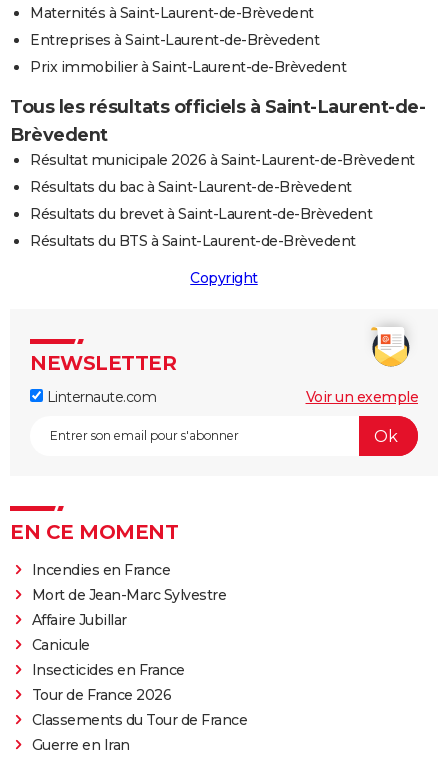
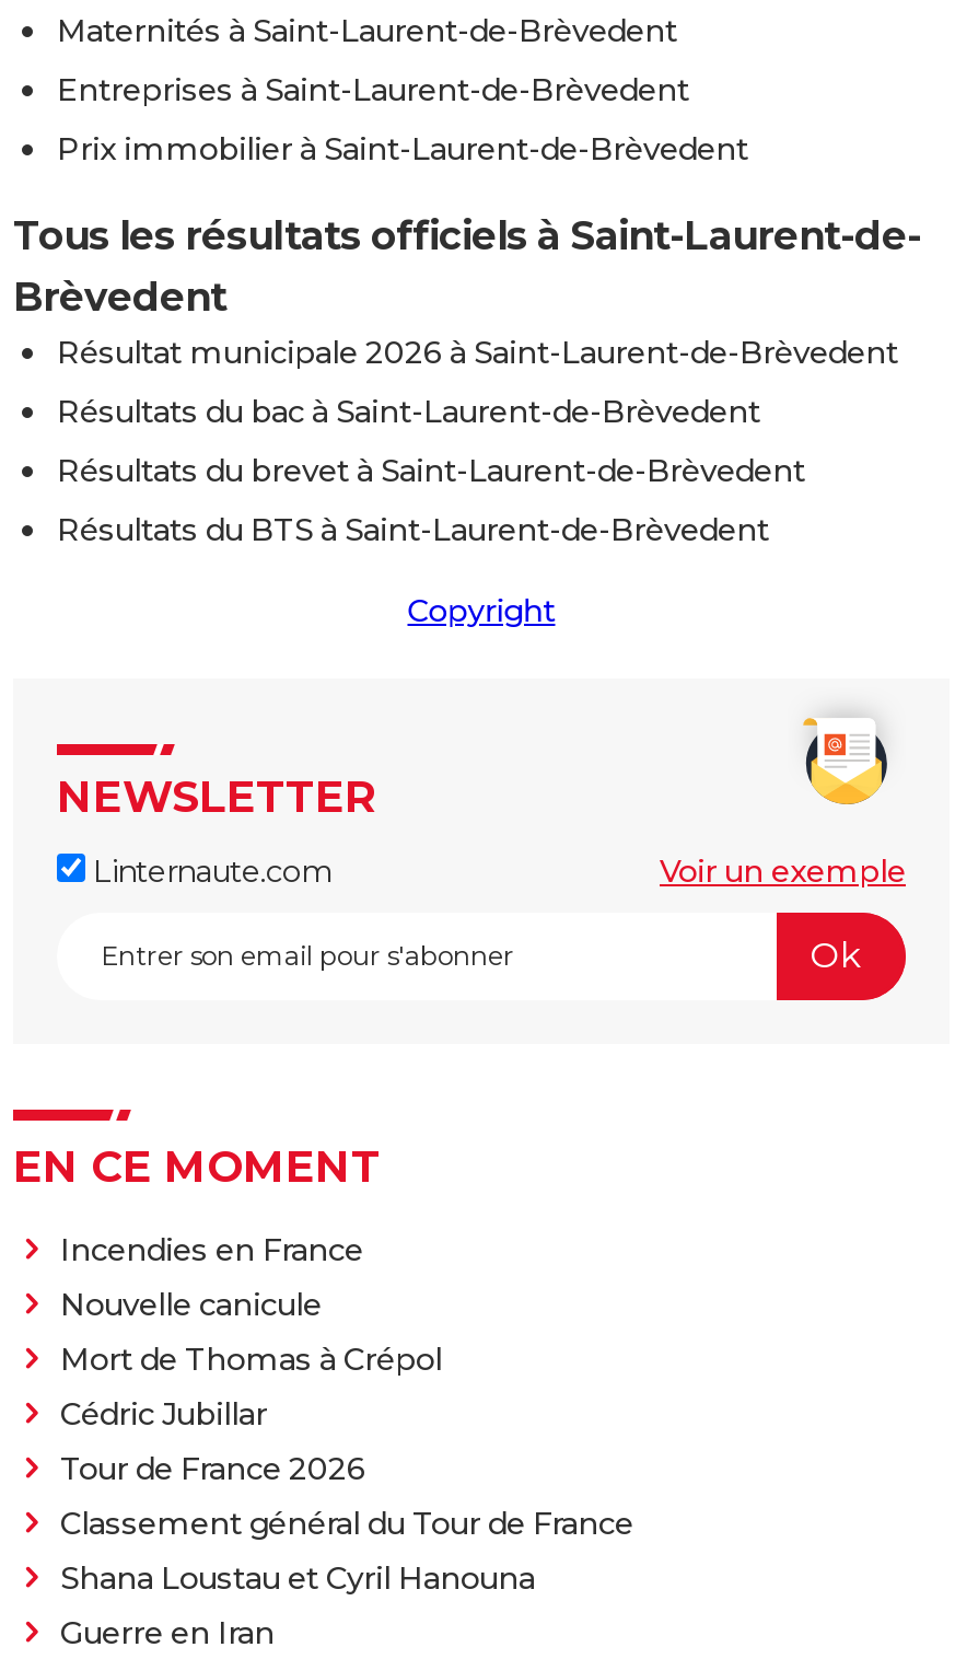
- Mort de Jean-Marc Sylvestre
- Affaire Jubillar
- Canicule
- Insecticides en France
+ Nouvelle canicule
+ Mort de Thomas à Crépol
+ Cédric Jubillar

moved up: Tour de France 2026

- Classements du Tour de France
+ Classement général du Tour de France
+ Shana Loustau et Cyril Hanouna
